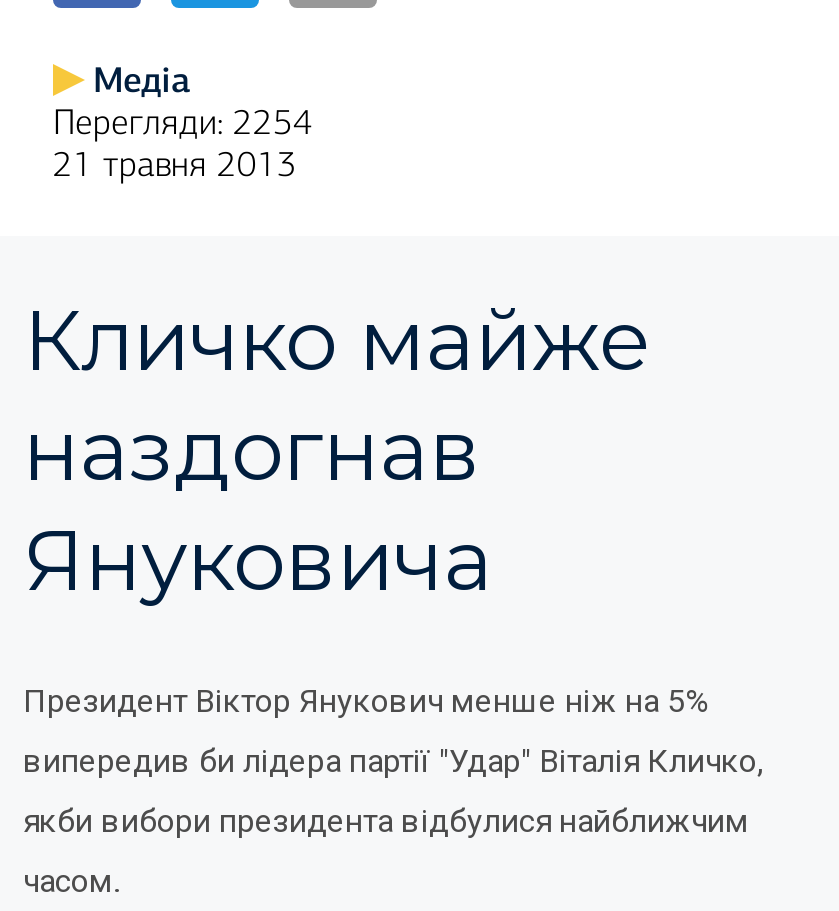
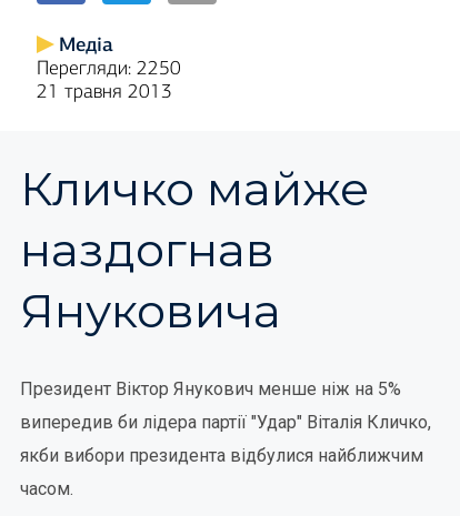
- Перегляди: 2254
+ Перегляди: 2250
